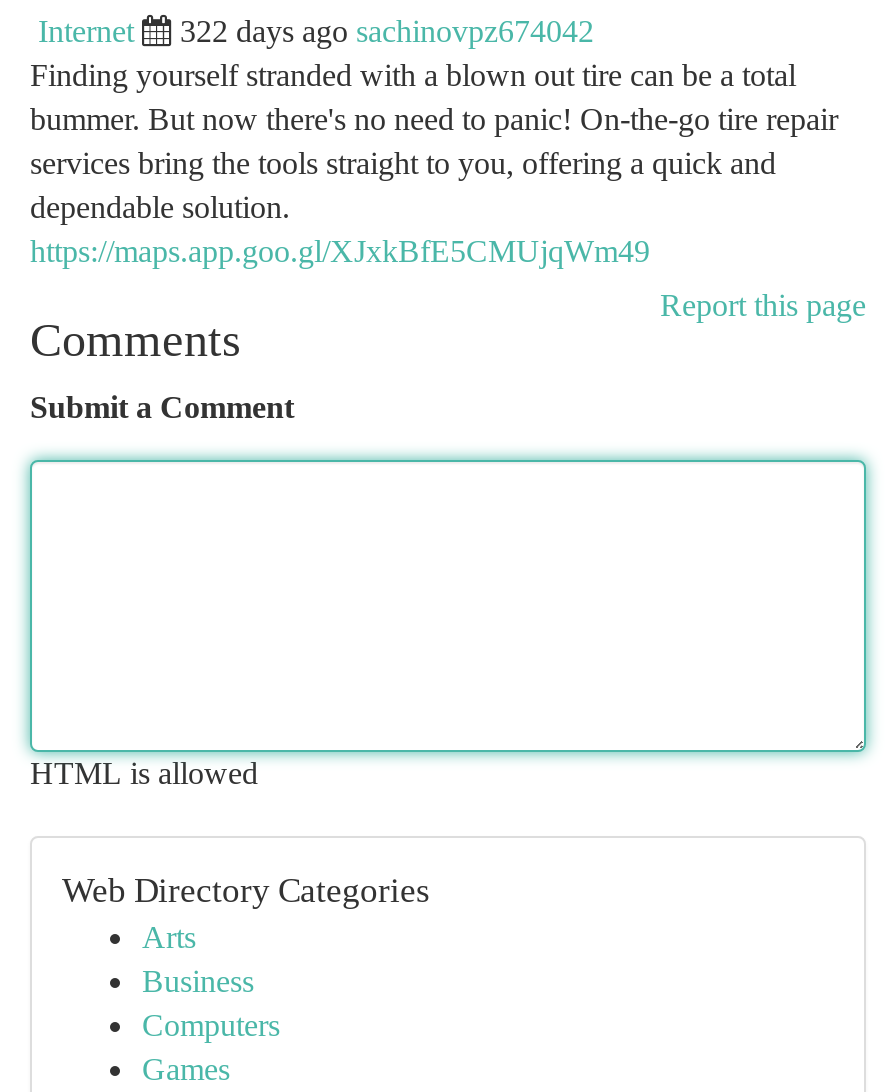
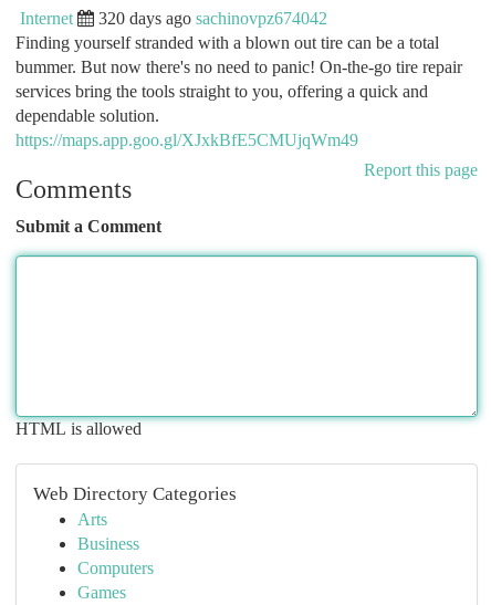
- 322 days ago sachinovpz674042
+ 320 days ago sachinovpz674042
